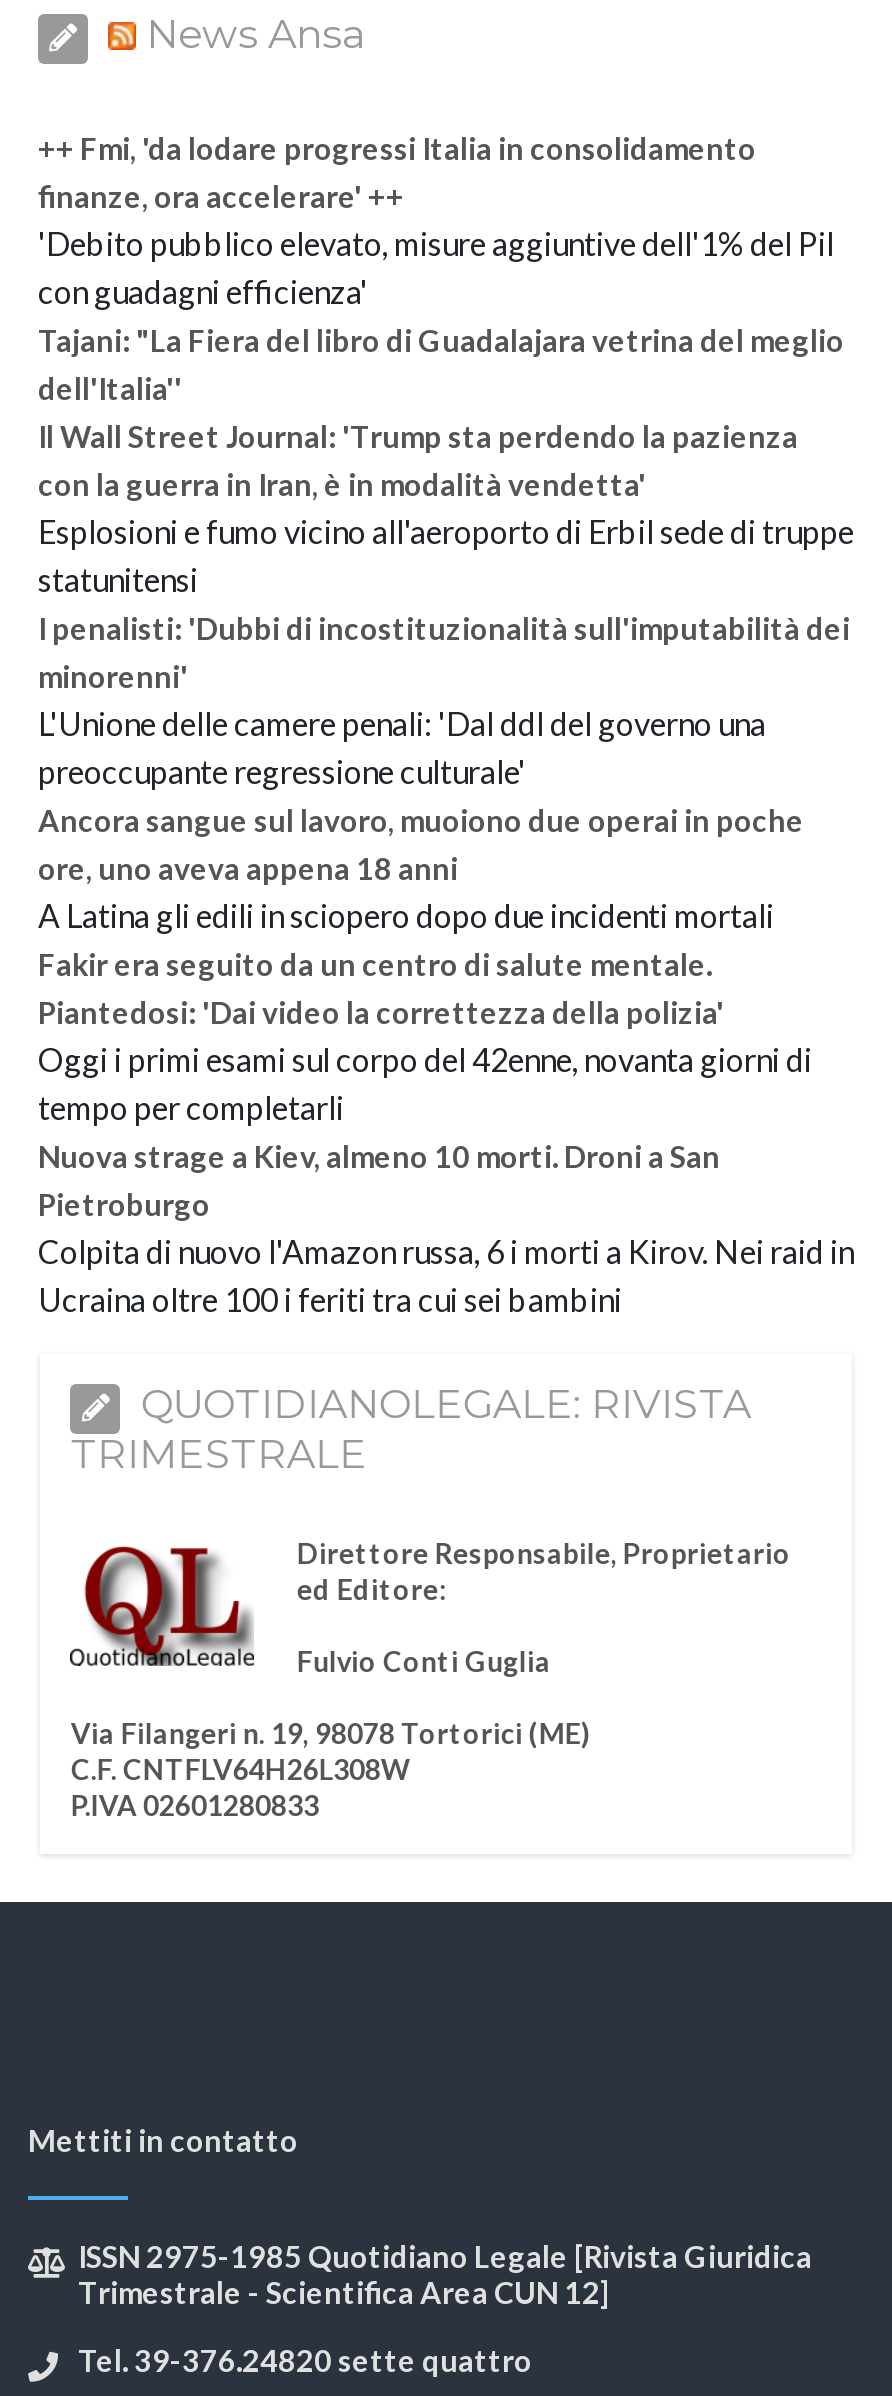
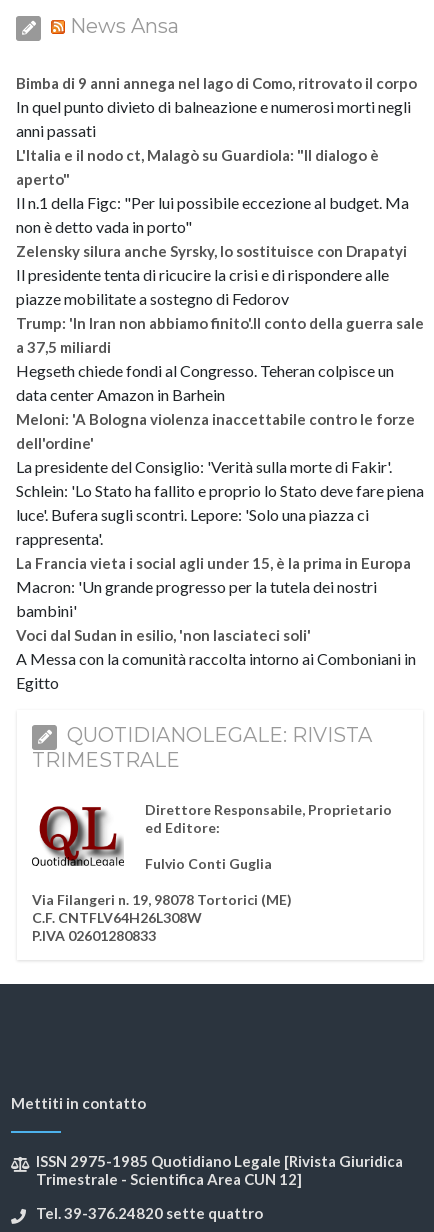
- ++ Fmi, 'da lodare progressi Italia in consolidamento
- finanze, ora accelerare' ++
- 'Debito pubblico elevato, misure aggiuntive dell'1% del Pil
- con guadagni efficienza'
- Tajani: "La Fiera del libro di Guadalajara vetrina del meglio
- dell'Italia''
- Il Wall Street Journal: 'Trump sta perdendo la pazienza
- con la guerra in Iran, è in modalità vendetta'
- Esplosioni e fumo vicino all'aeroporto di Erbil sede di truppe
- statunitensi
- I penalisti: 'Dubbi di incostituzionalità sull'imputabilità dei
- minorenni'
- L'Unione delle camere penali: 'Dal ddl del governo una
- preoccupante regressione culturale'
- Ancora sangue sul lavoro, muoiono due operai in poche
- ore, uno aveva appena 18 anni
- A Latina gli edili in sciopero dopo due incidenti mortali
- Fakir era seguito da un centro di salute mentale.
- Piantedosi: 'Dai video la correttezza della polizia'
- Oggi i primi esami sul corpo del 42enne, novanta giorni di
- tempo per completarli
- Nuova strage a Kiev, almeno 10 morti. Droni a San
- Pietroburgo
- Colpita di nuovo l'Amazon russa, 6 i morti a Kirov. Nei raid in
- Ucraina oltre 100 i feriti tra cui sei bambini
+ Bimba di 9 anni annega nel lago di Como, ritrovato il corpo
+ In quel punto divieto di balneazione e numerosi morti negli
+ anni passati
+ L'Italia e il nodo ct, Malagò su Guardiola: "Il dialogo è
+ aperto"
+ Il n.1 della Figc: "Per lui possibile eccezione al budget. Ma
+ non è detto vada in porto"
+ Zelensky silura anche Syrsky, lo sostituisce con Drapatyi
+ Il presidente tenta di ricucire la crisi e di rispondere alle
+ piazze mobilitate a sostegno di Fedorov
+ Trump: 'In Iran non abbiamo finito'.Il conto della guerra sale
+ a 37,5 miliardi
+ Hegseth chiede fondi al Congresso. Teheran colpisce un
+ data center Amazon in Barhein
+ Meloni: 'A Bologna violenza inaccettabile contro le forze
+ dell'ordine'
+ La presidente del Consiglio: 'Verità sulla morte di Fakir'.
+ Schlein: 'Lo Stato ha fallito e proprio lo Stato deve fare piena
+ luce'. Bufera sugli scontri. Lepore: 'Solo una piazza ci
+ rappresenta'.
+ La Francia vieta i social agli under 15, è la prima in Europa
+ Macron: 'Un grande progresso per la tutela dei nostri
+ bambini'
+ Voci dal Sudan in esilio, 'non lasciateci soli'
+ A Messa con la comunità raccolta intorno ai Comboniani in
+ Egitto
